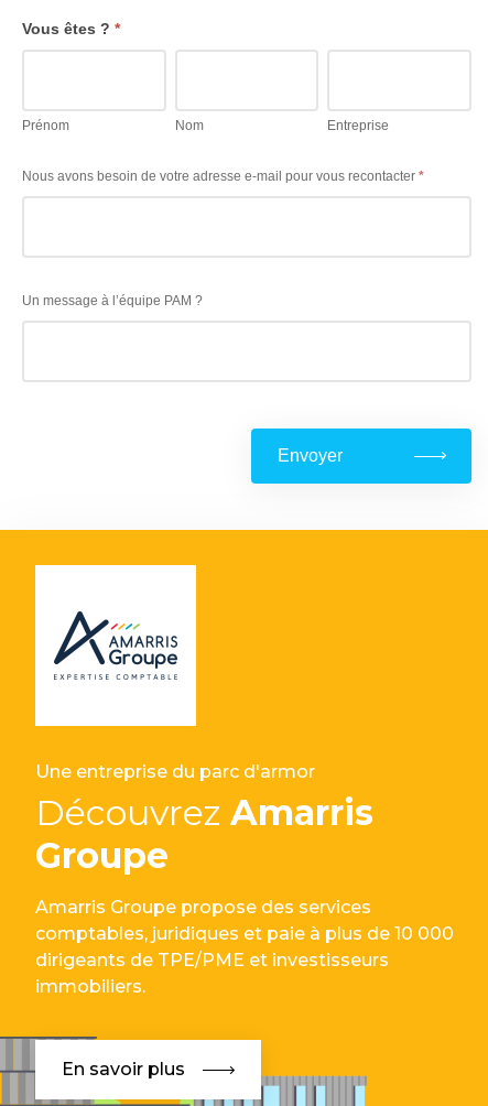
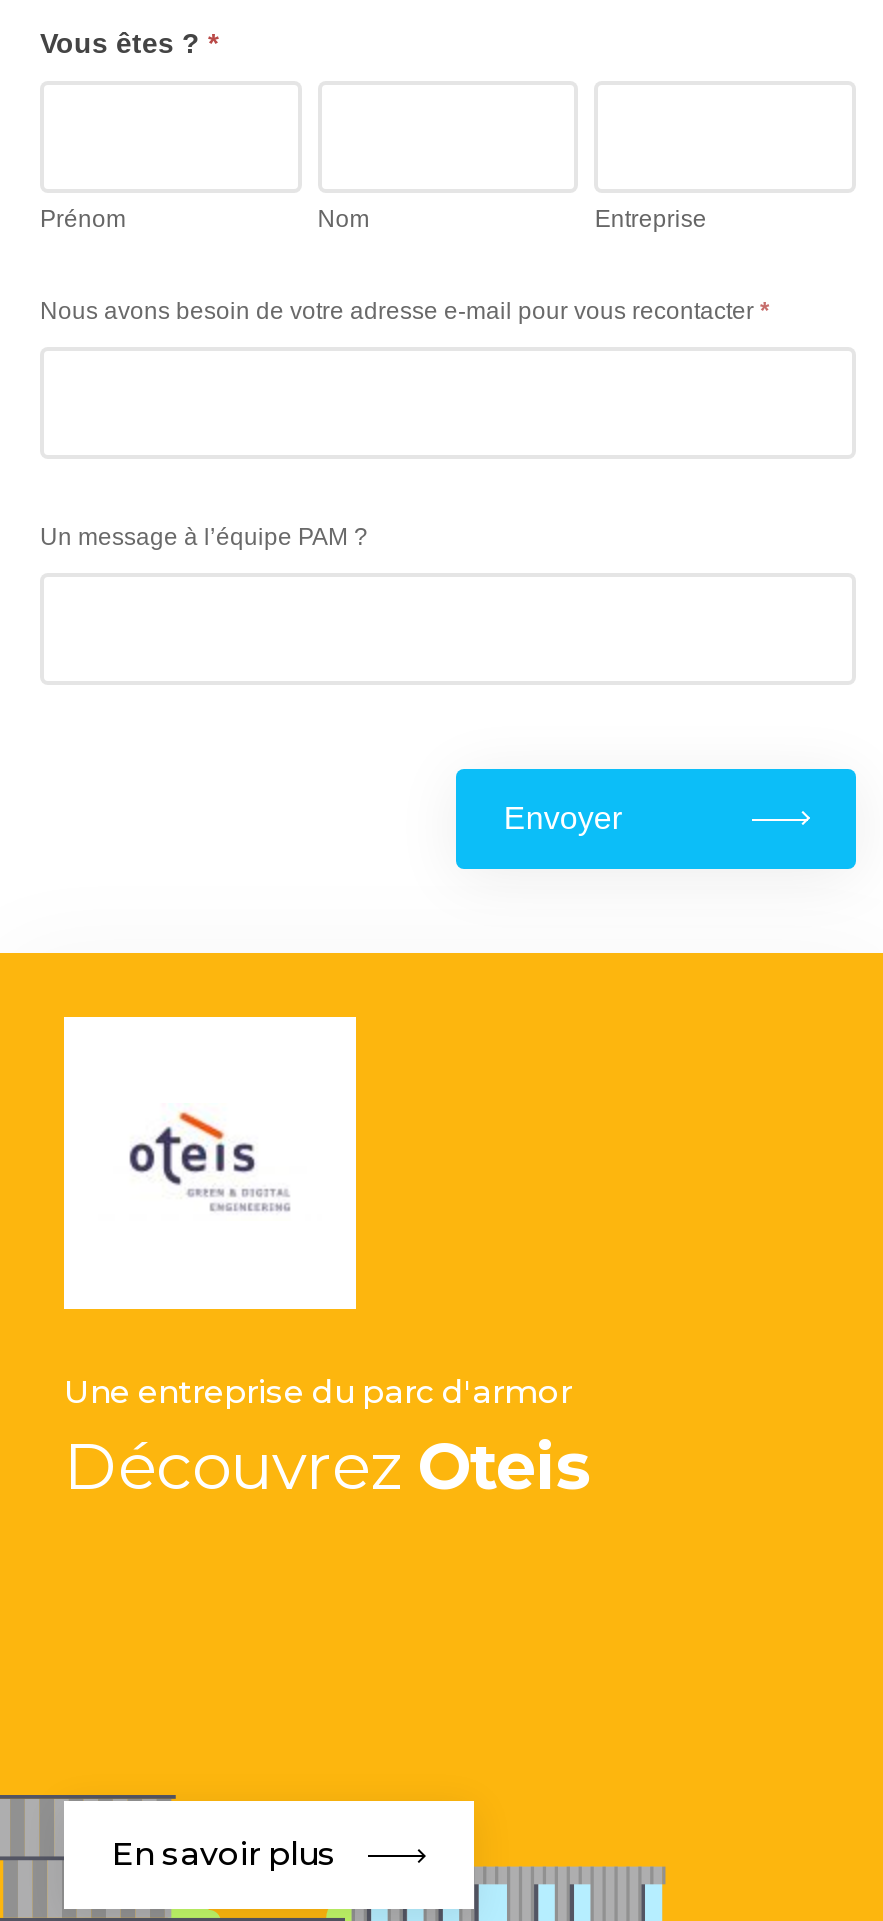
- [image]
+ [image]

- Découvrez Amarris
- Groupe
- Amarris Groupe propose des services
- comptables, juridiques et paie à plus de 10 000
- dirigeants de TPE/PME et investisseurs
- immobiliers.
+ Découvrez Oteis
